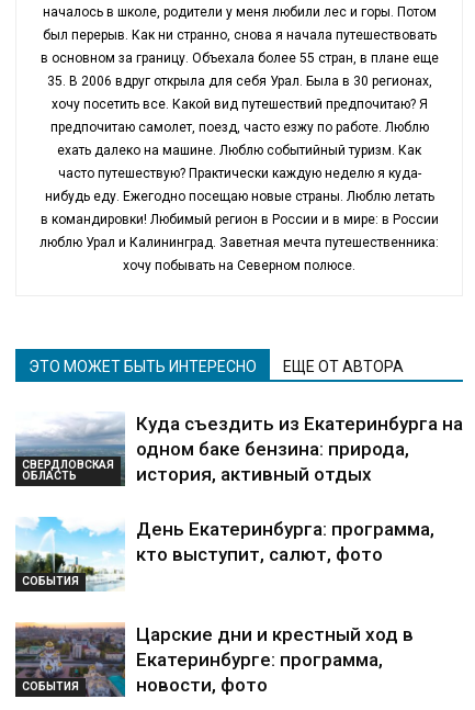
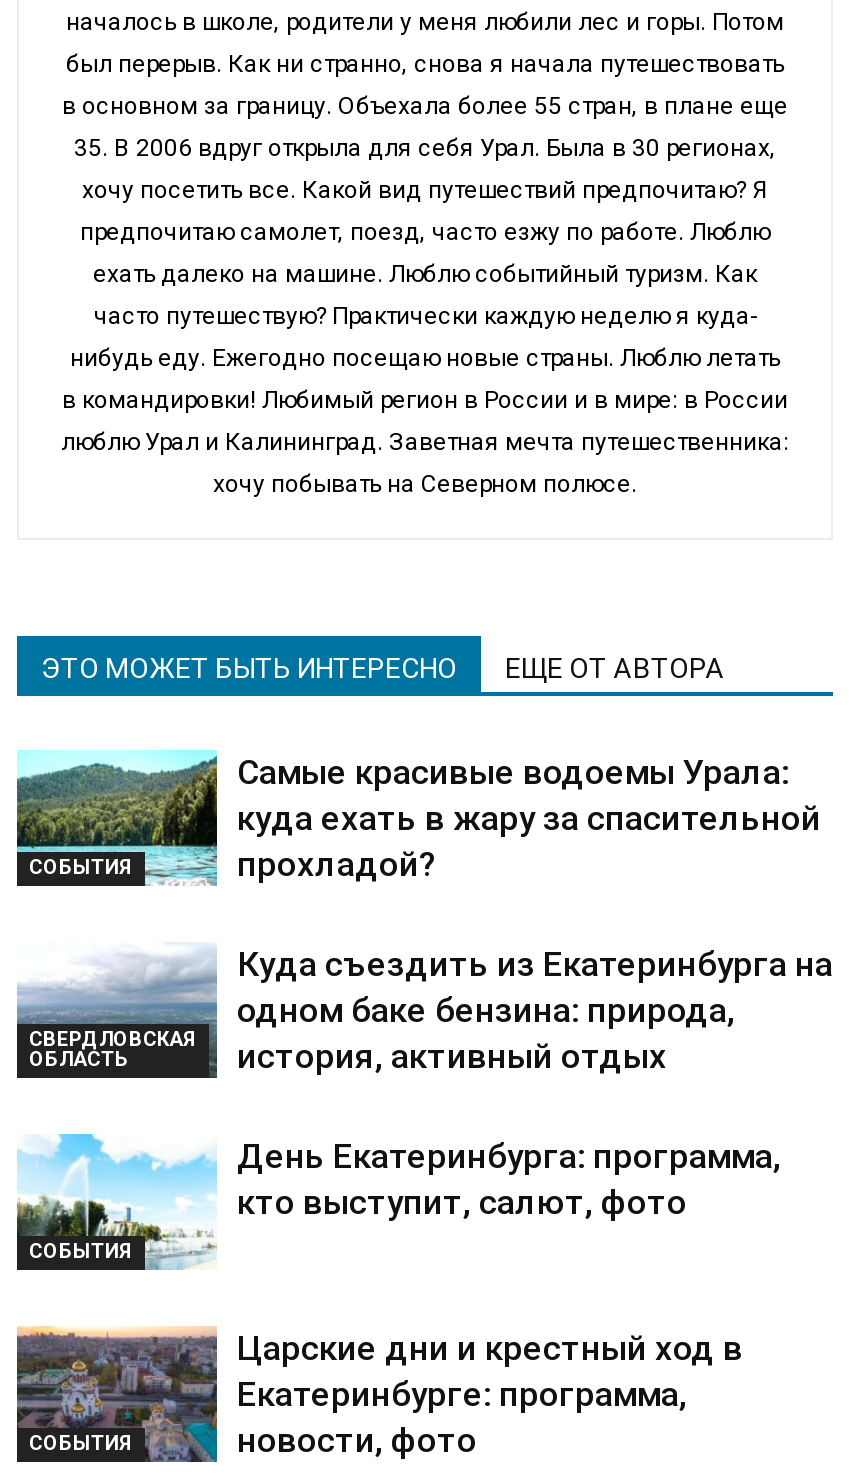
+ [image]
+ СОБЫТИЯ

+ Самые красивые водоемы Урала:
+ куда ехать в жару за спасительной
+ прохладой?
